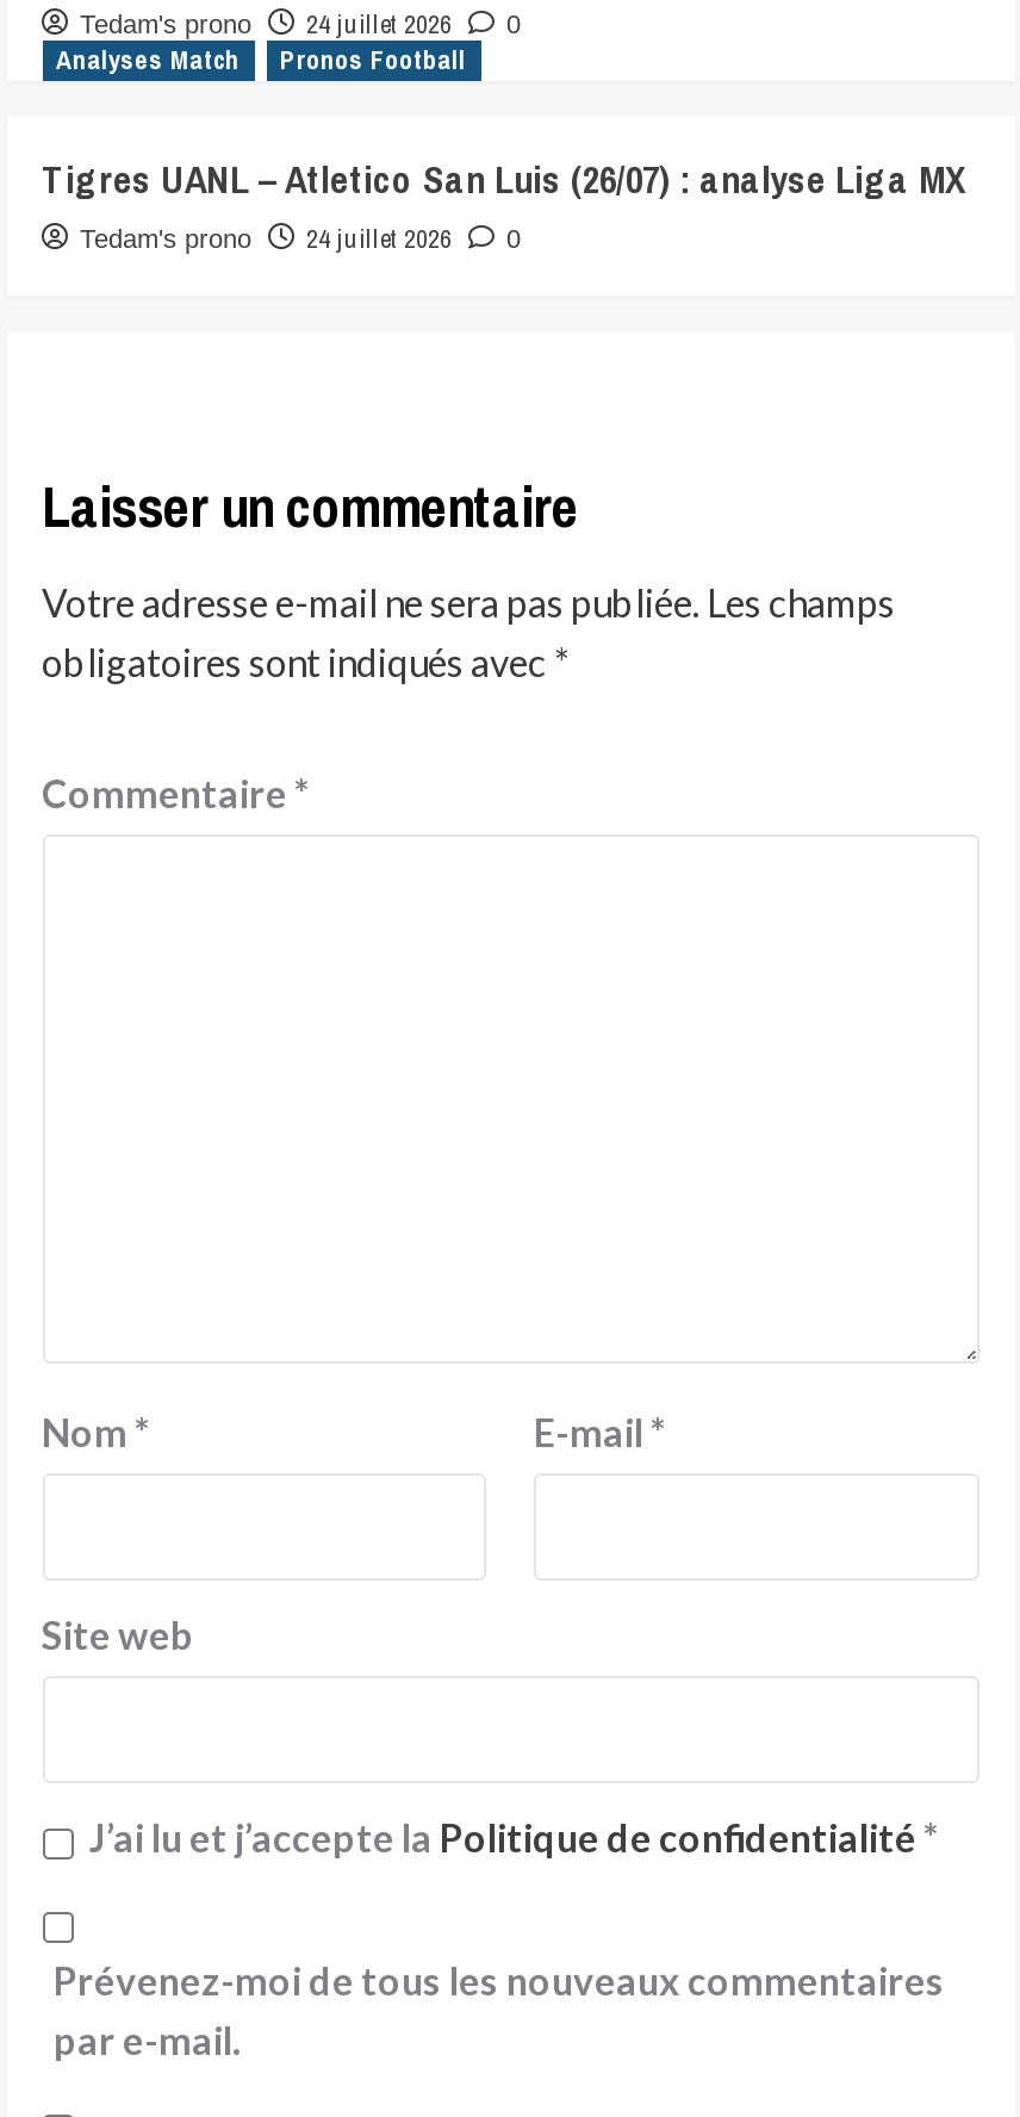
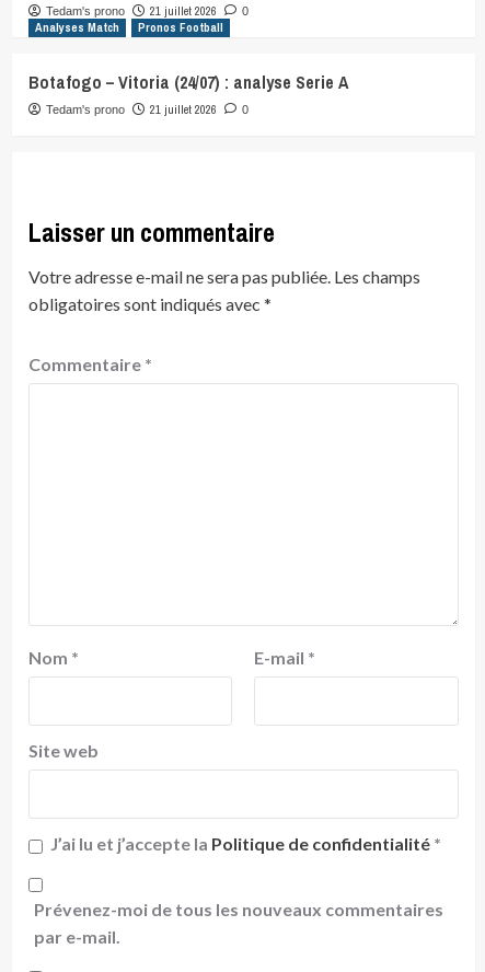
- Tedam's prono 24 juillet 2026 0
+ Tedam's prono 21 juillet 2026 0

- Tigres UANL – Atletico San Luis (26/07) : analyse Liga MX
+ Botafogo – Vitoria (24/07) : analyse Serie A

- Tedam's prono 24 juillet 2026 0
+ Tedam's prono 21 juillet 2026 0
